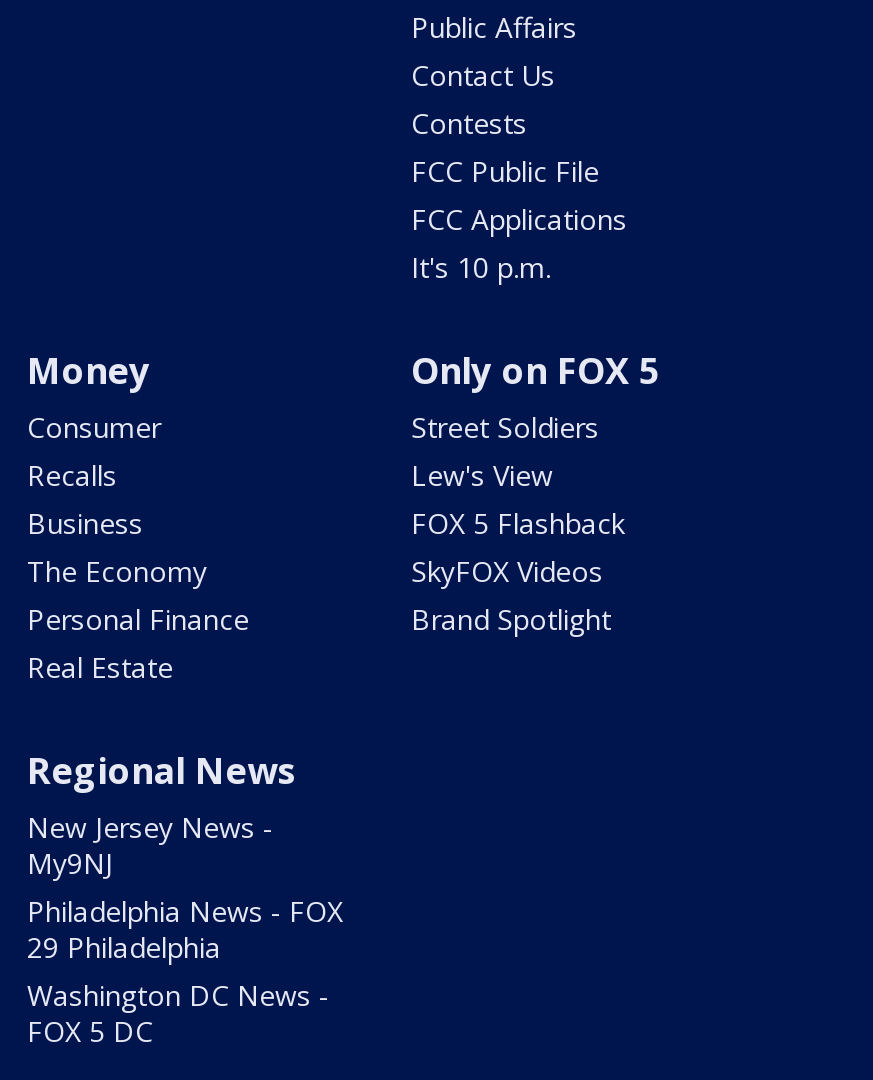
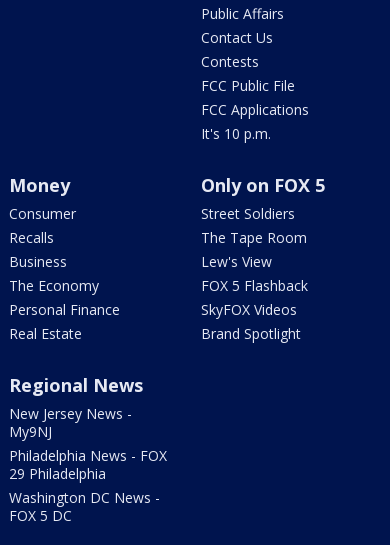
moved down: Lew's View | FOX 5 Flashback | SkyFOX Videos | Brand Spotlight

+ The Tape Room
